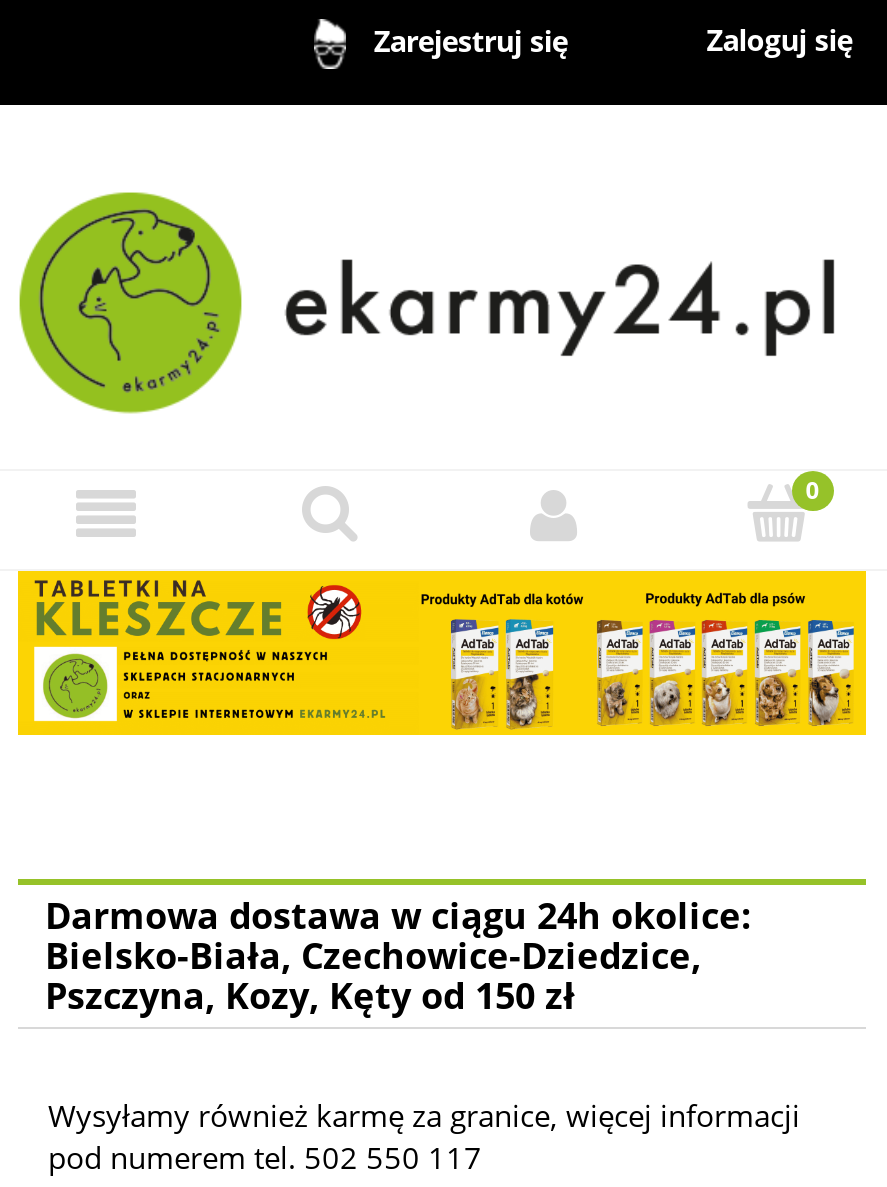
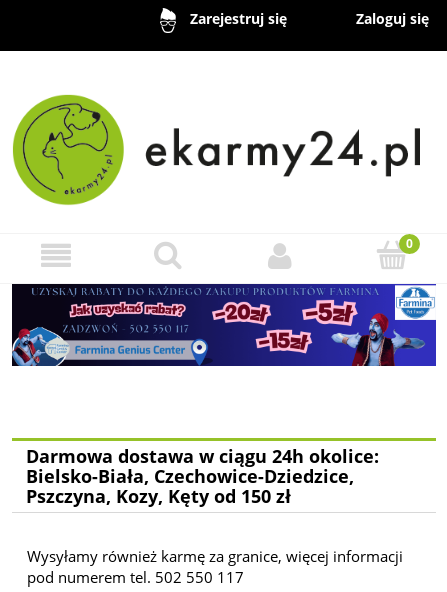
- [image]
+ [image]
